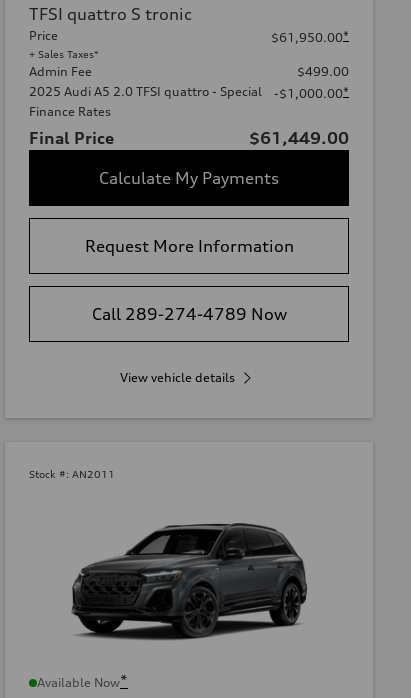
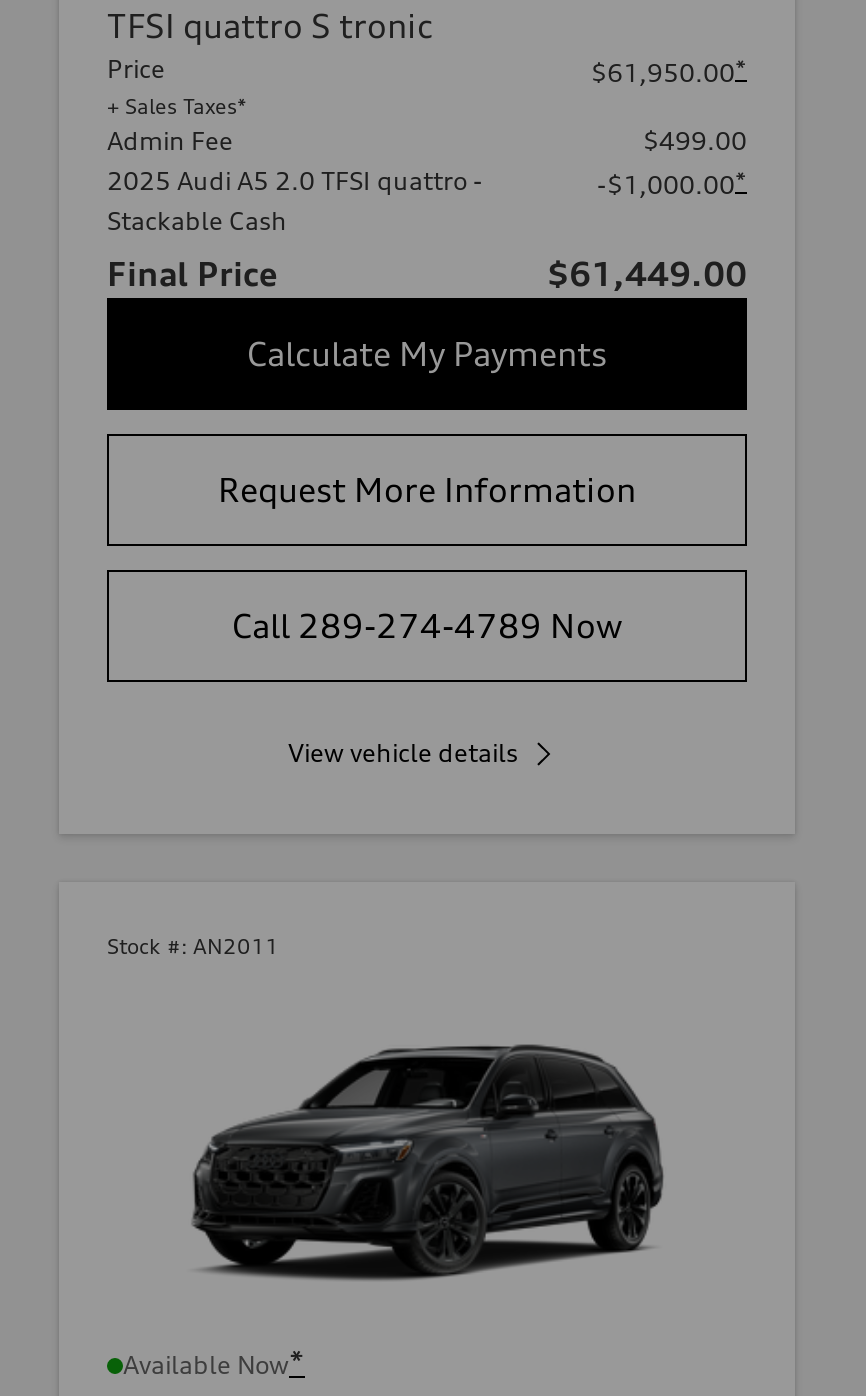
- 2025 Audi A5 2.0 TFSI quattro - Special
- Finance Rates
+ 2025 Audi A5 2.0 TFSI quattro -
+ Stackable Cash
